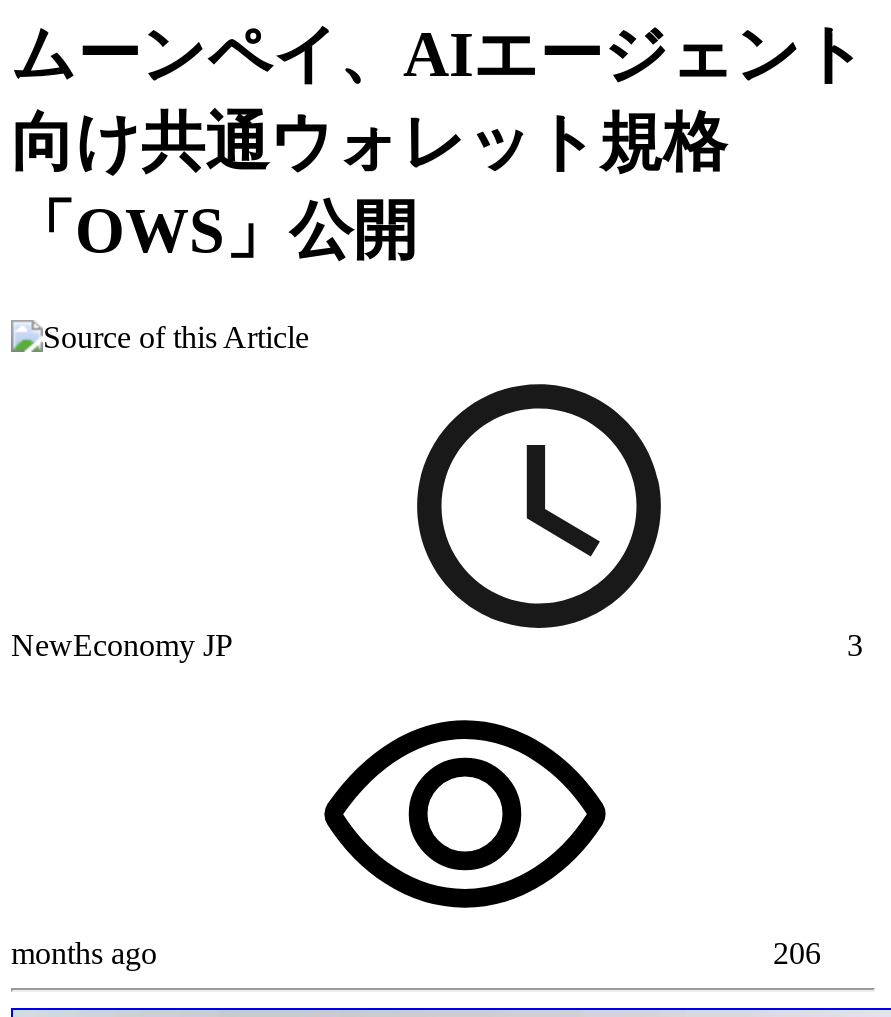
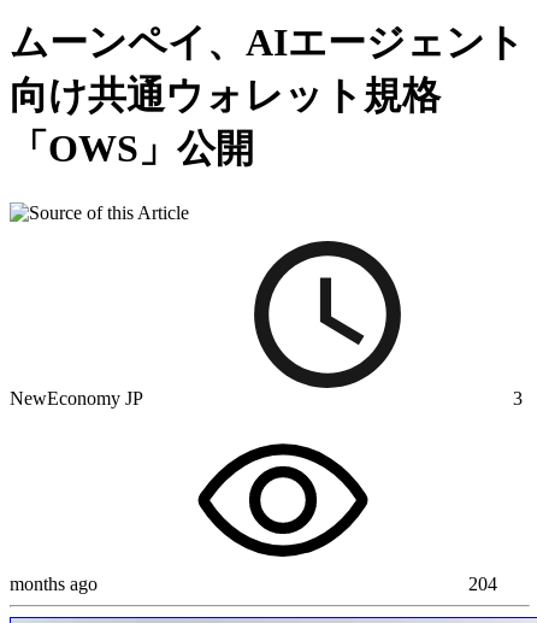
- 206
+ 204
